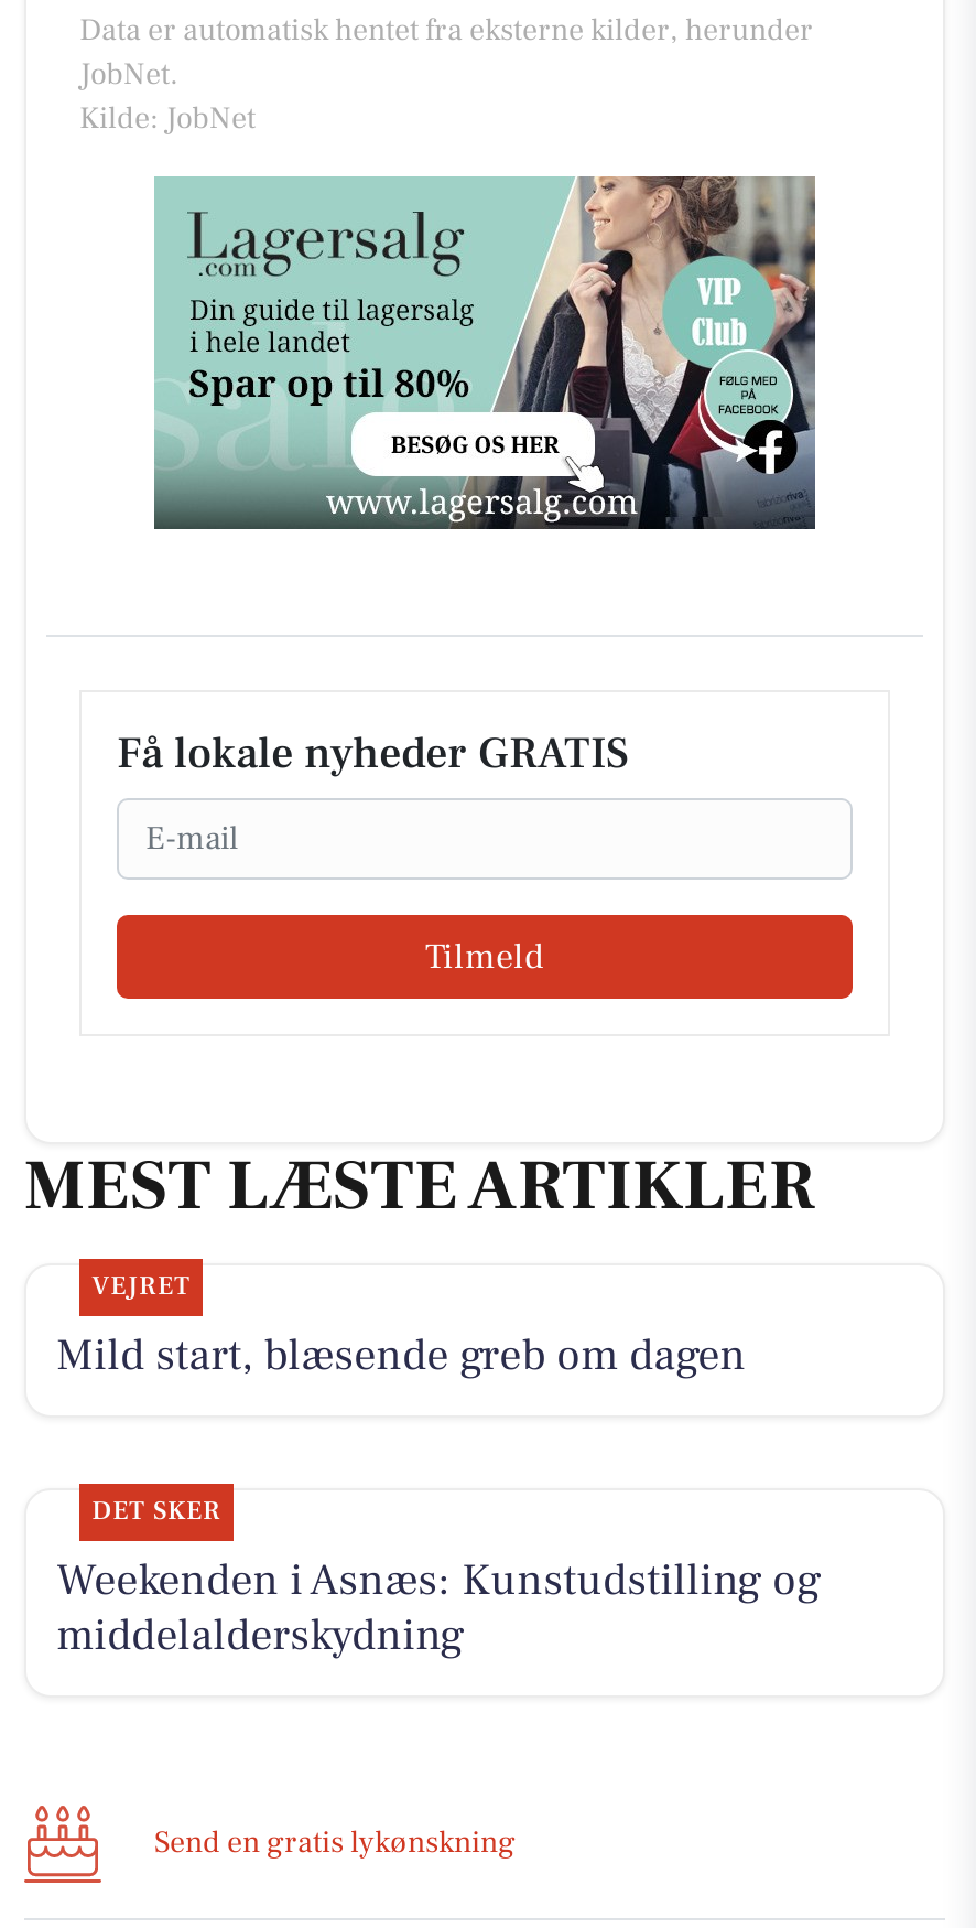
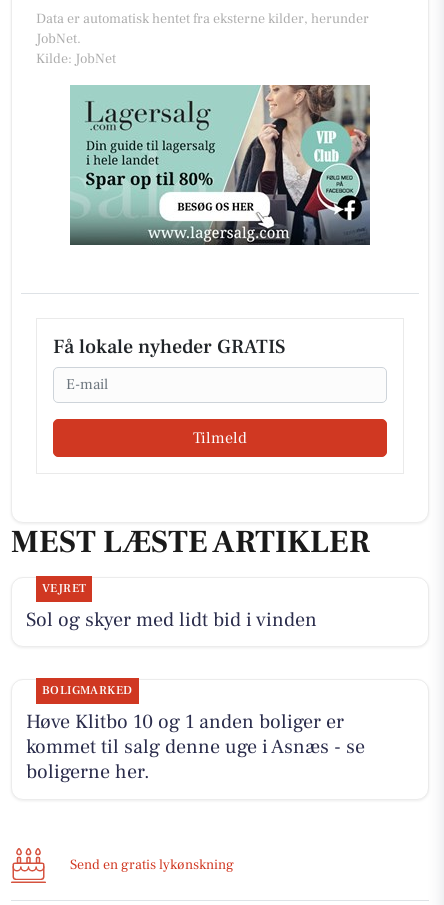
- Mild start, blæsende greb om dagen
+ Sol og skyer med lidt bid i vinden

- DET SKER
- Weekenden i Asnæs: Kunstudstilling og
- middelalderskydning
+ BOLIGMARKED
+ Høve Klitbo 10 og 1 anden boliger er
+ kommet til salg denne uge i Asnæs - se
+ boligerne her.
